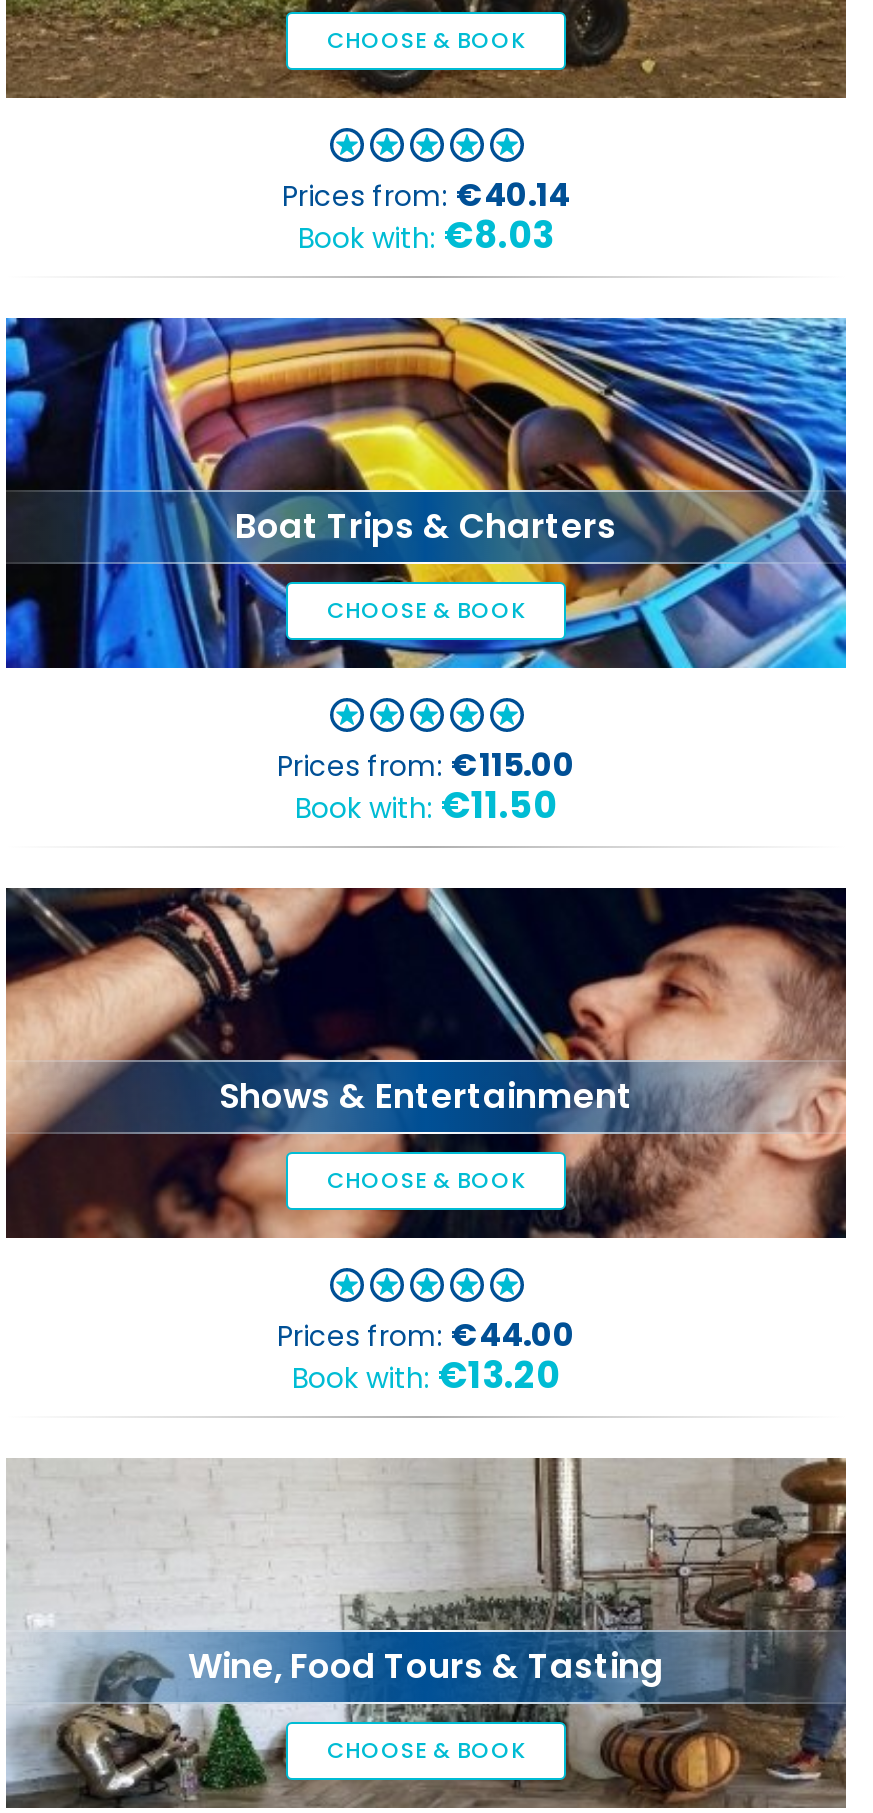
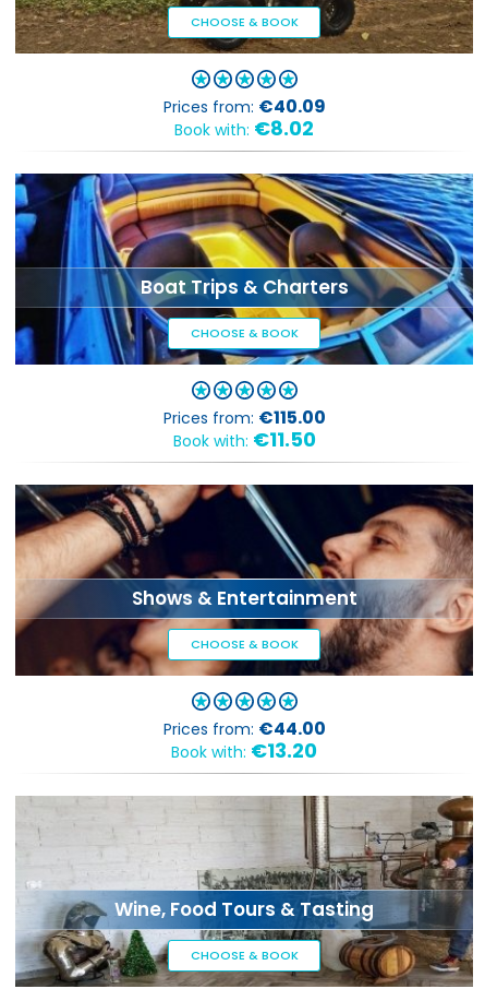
- Prices from: €40.14
+ Prices from: €40.09

- Book with: €8.03
+ Book with: €8.02
